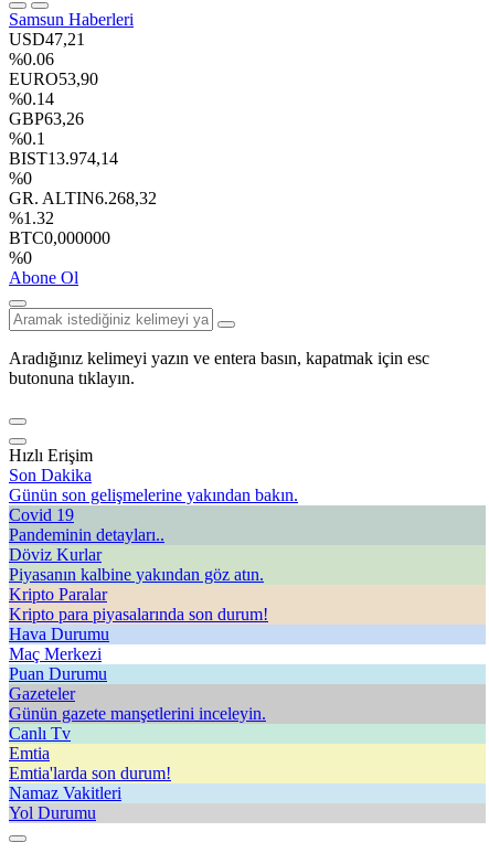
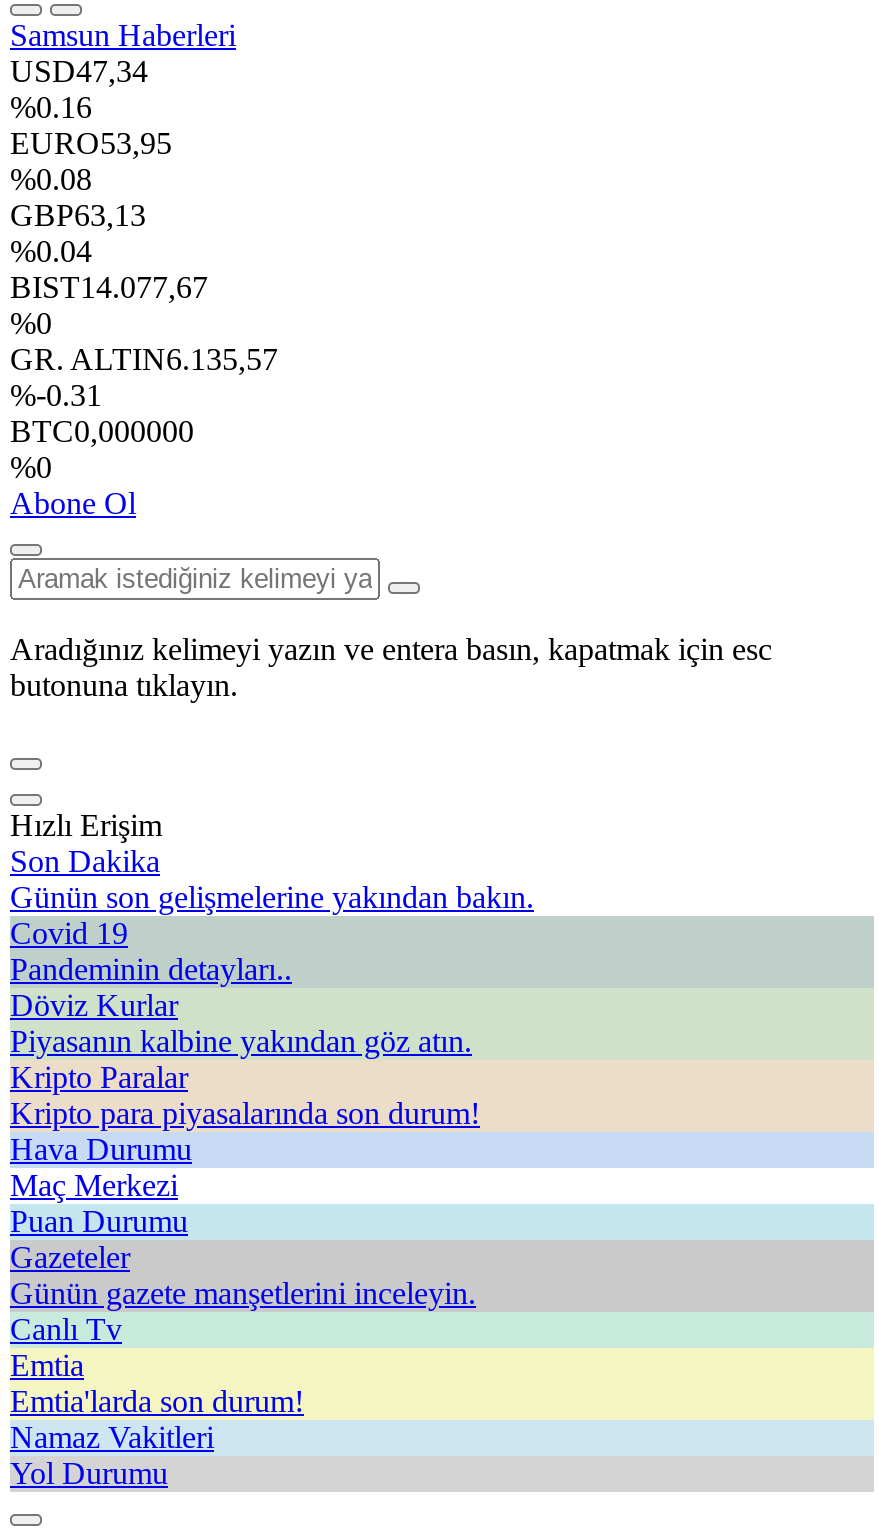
- USD47,21
+ USD47,34

- %0.06
+ %0.16

- EURO53,90
+ EURO53,95

- %0.14
+ %0.08

- GBP63,26
+ GBP63,13

- %0.1
+ %0.04

- BIST13.974,14
+ BIST14.077,67

- GR. ALTIN6.268,32
+ GR. ALTIN6.135,57

- %1.32
+ %-0.31
